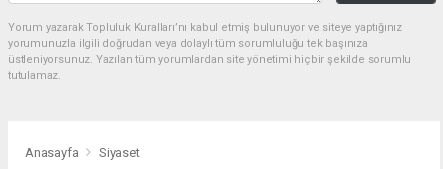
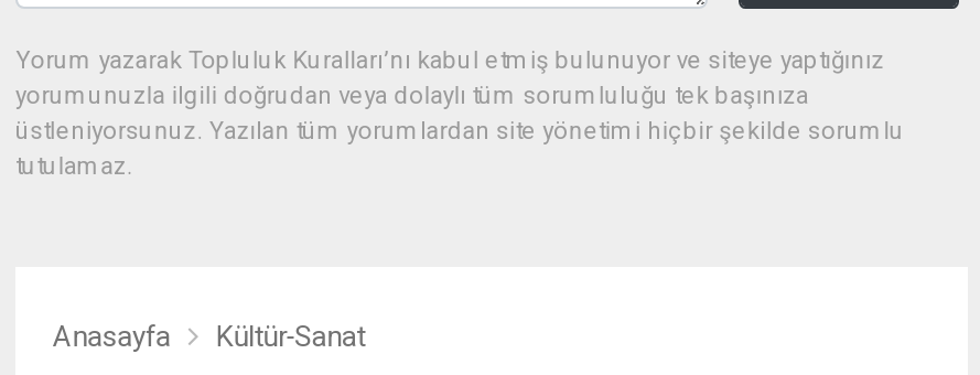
- Siyaset
+ Kültür-Sanat
